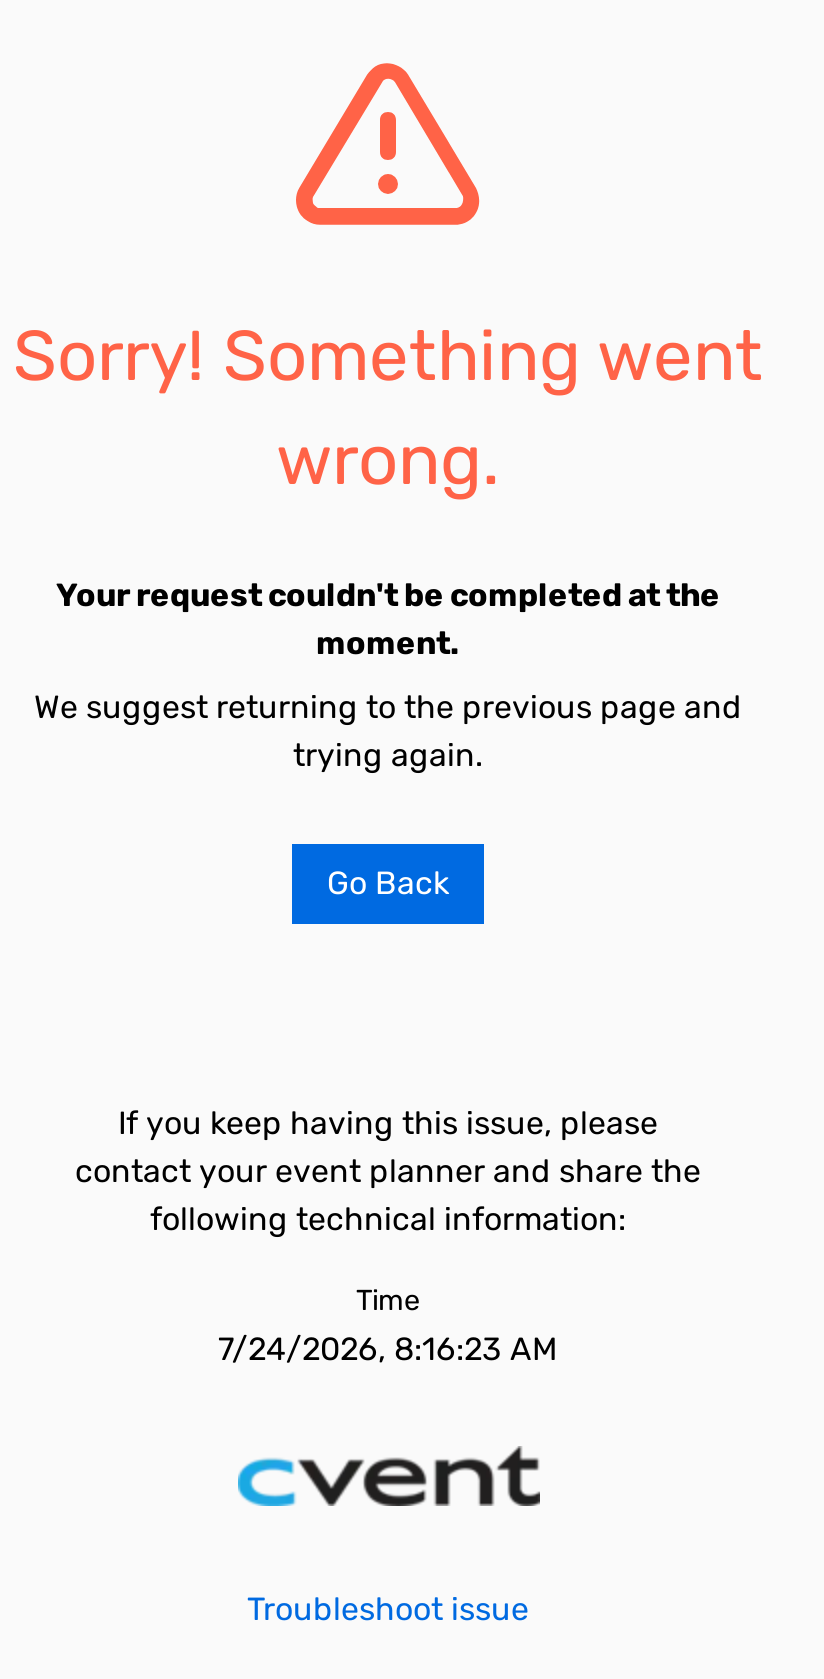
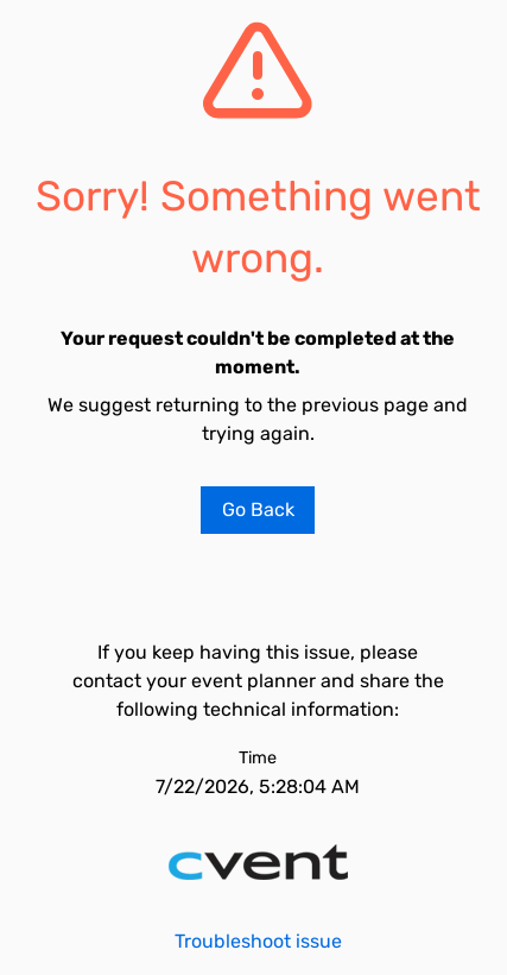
- 7/24/2026, 8:16:23 AM
+ 7/22/2026, 5:28:04 AM
